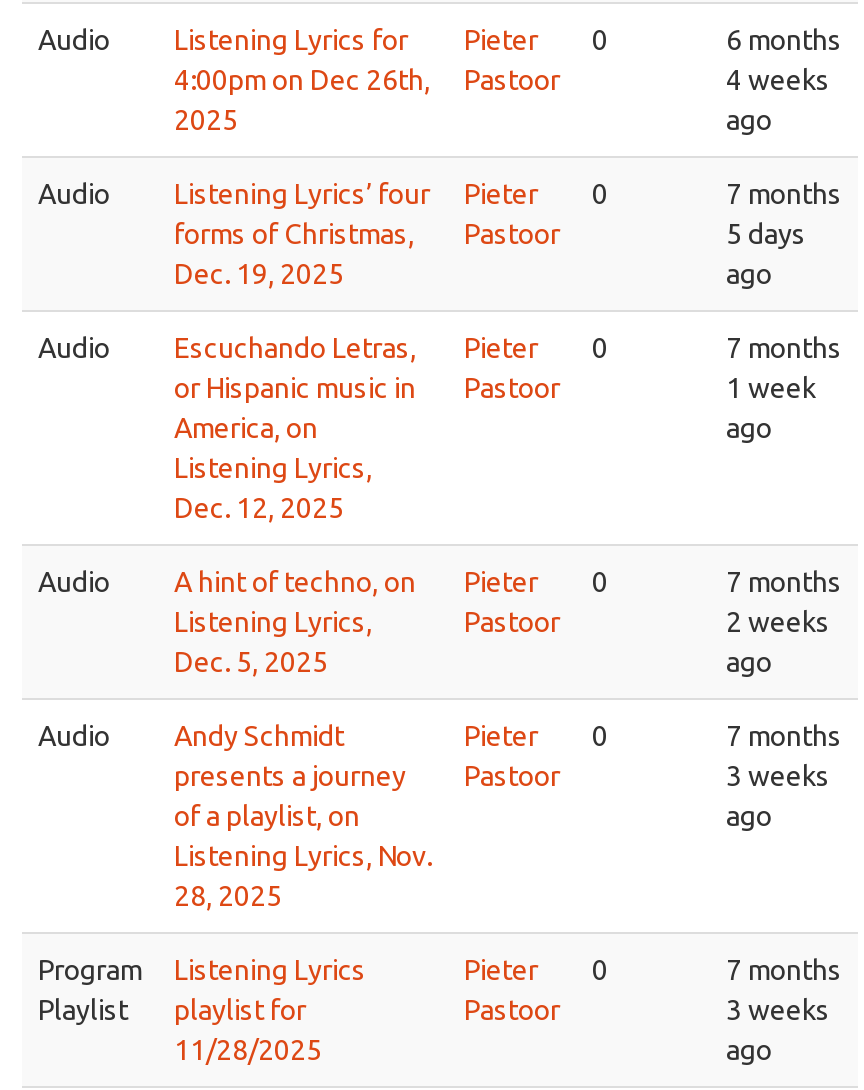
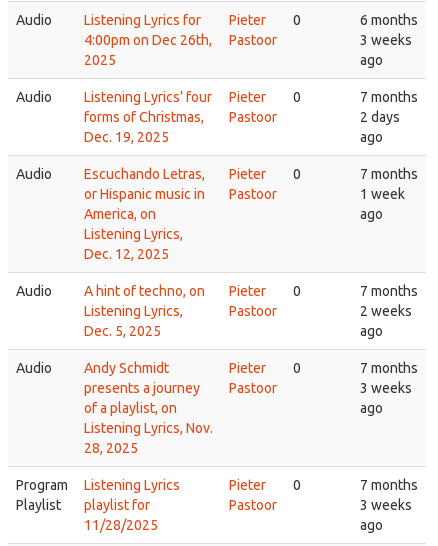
- 4 weeks
+ 3 weeks

- 5 days
+ 2 days
